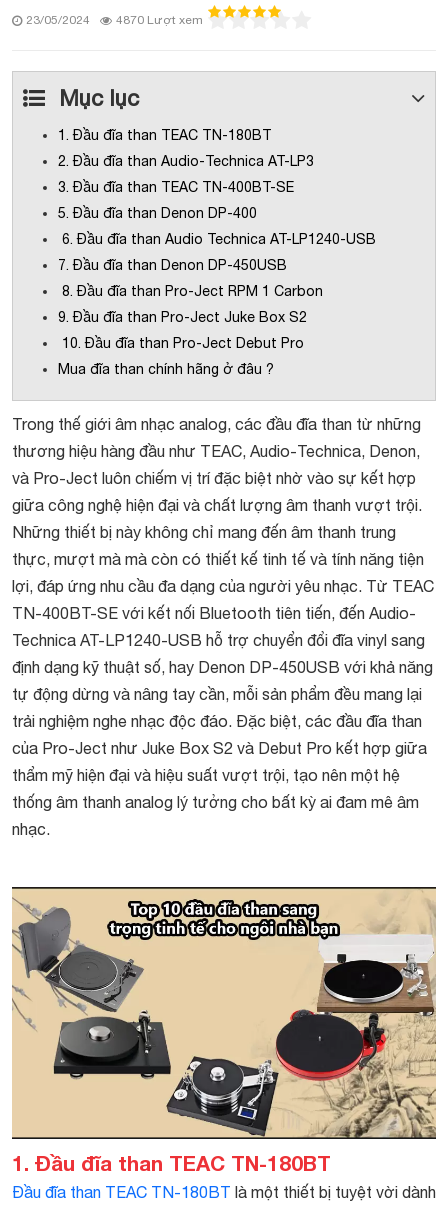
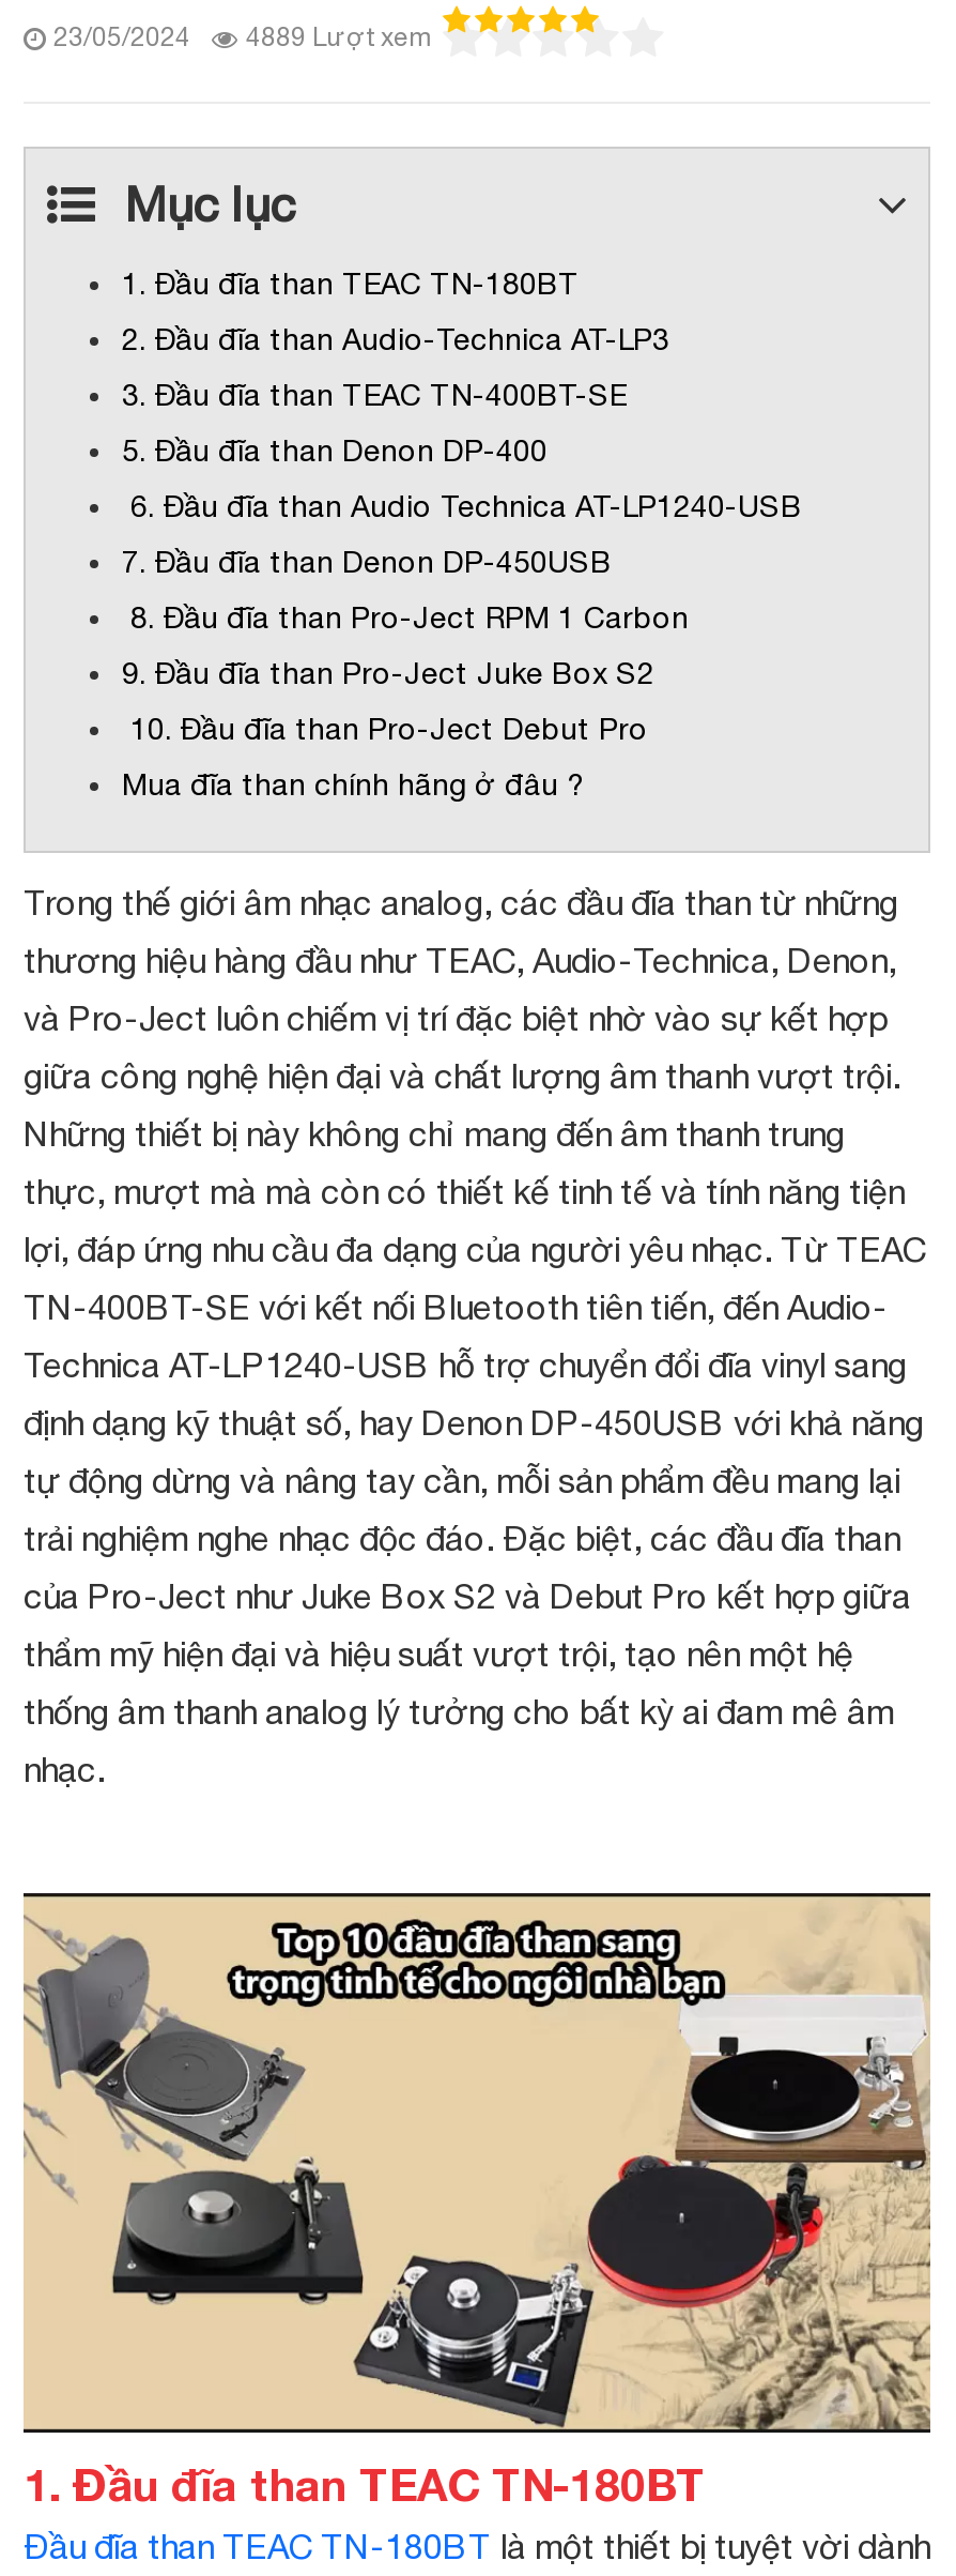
- 23/05/2024 4870 Lượt xem
+ 23/05/2024 4889 Lượt xem
